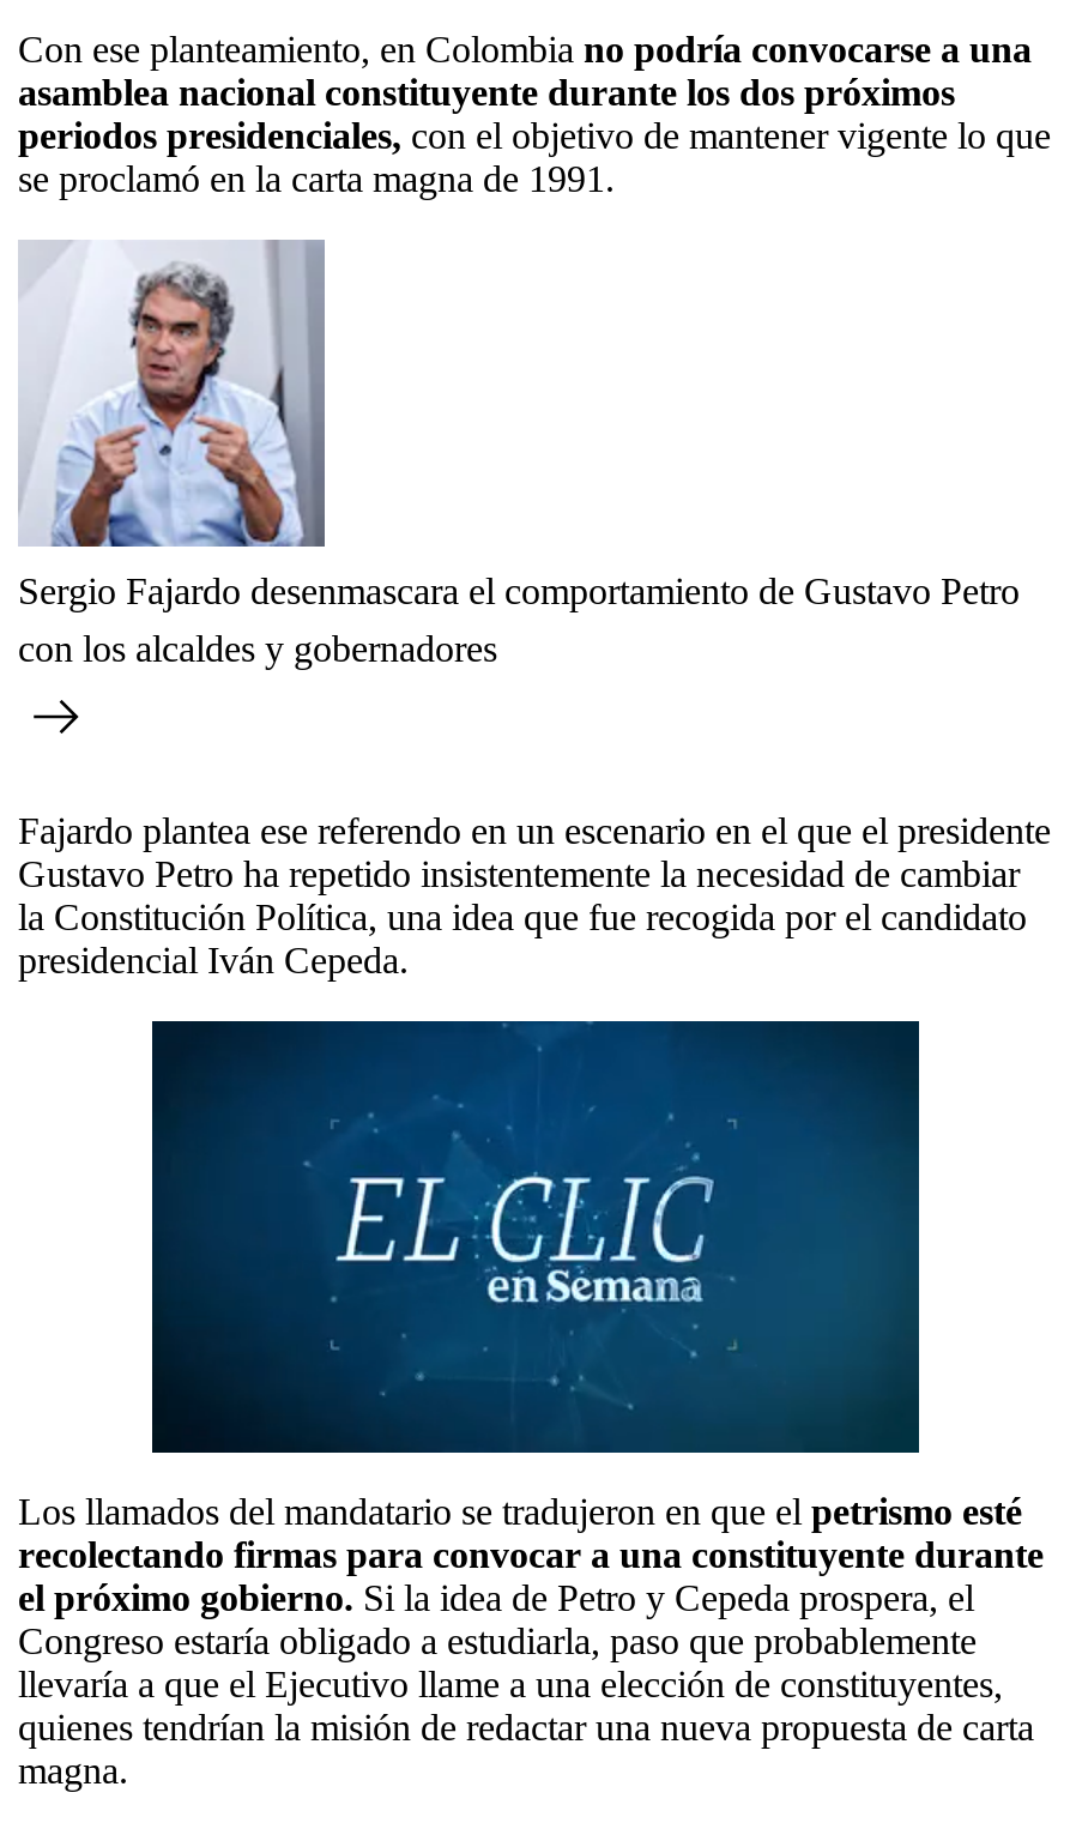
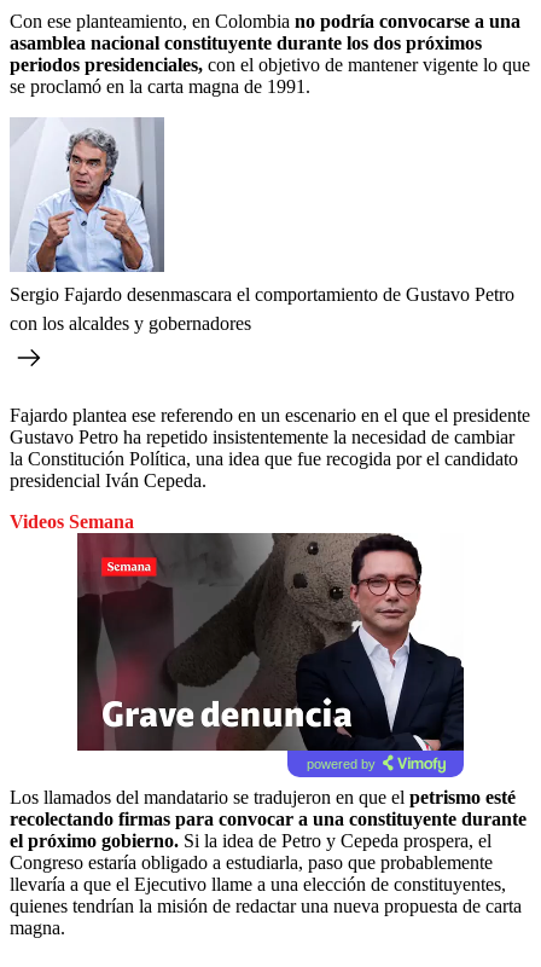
+ Videos Semana

+ powered by

- [image]
+ [image]
